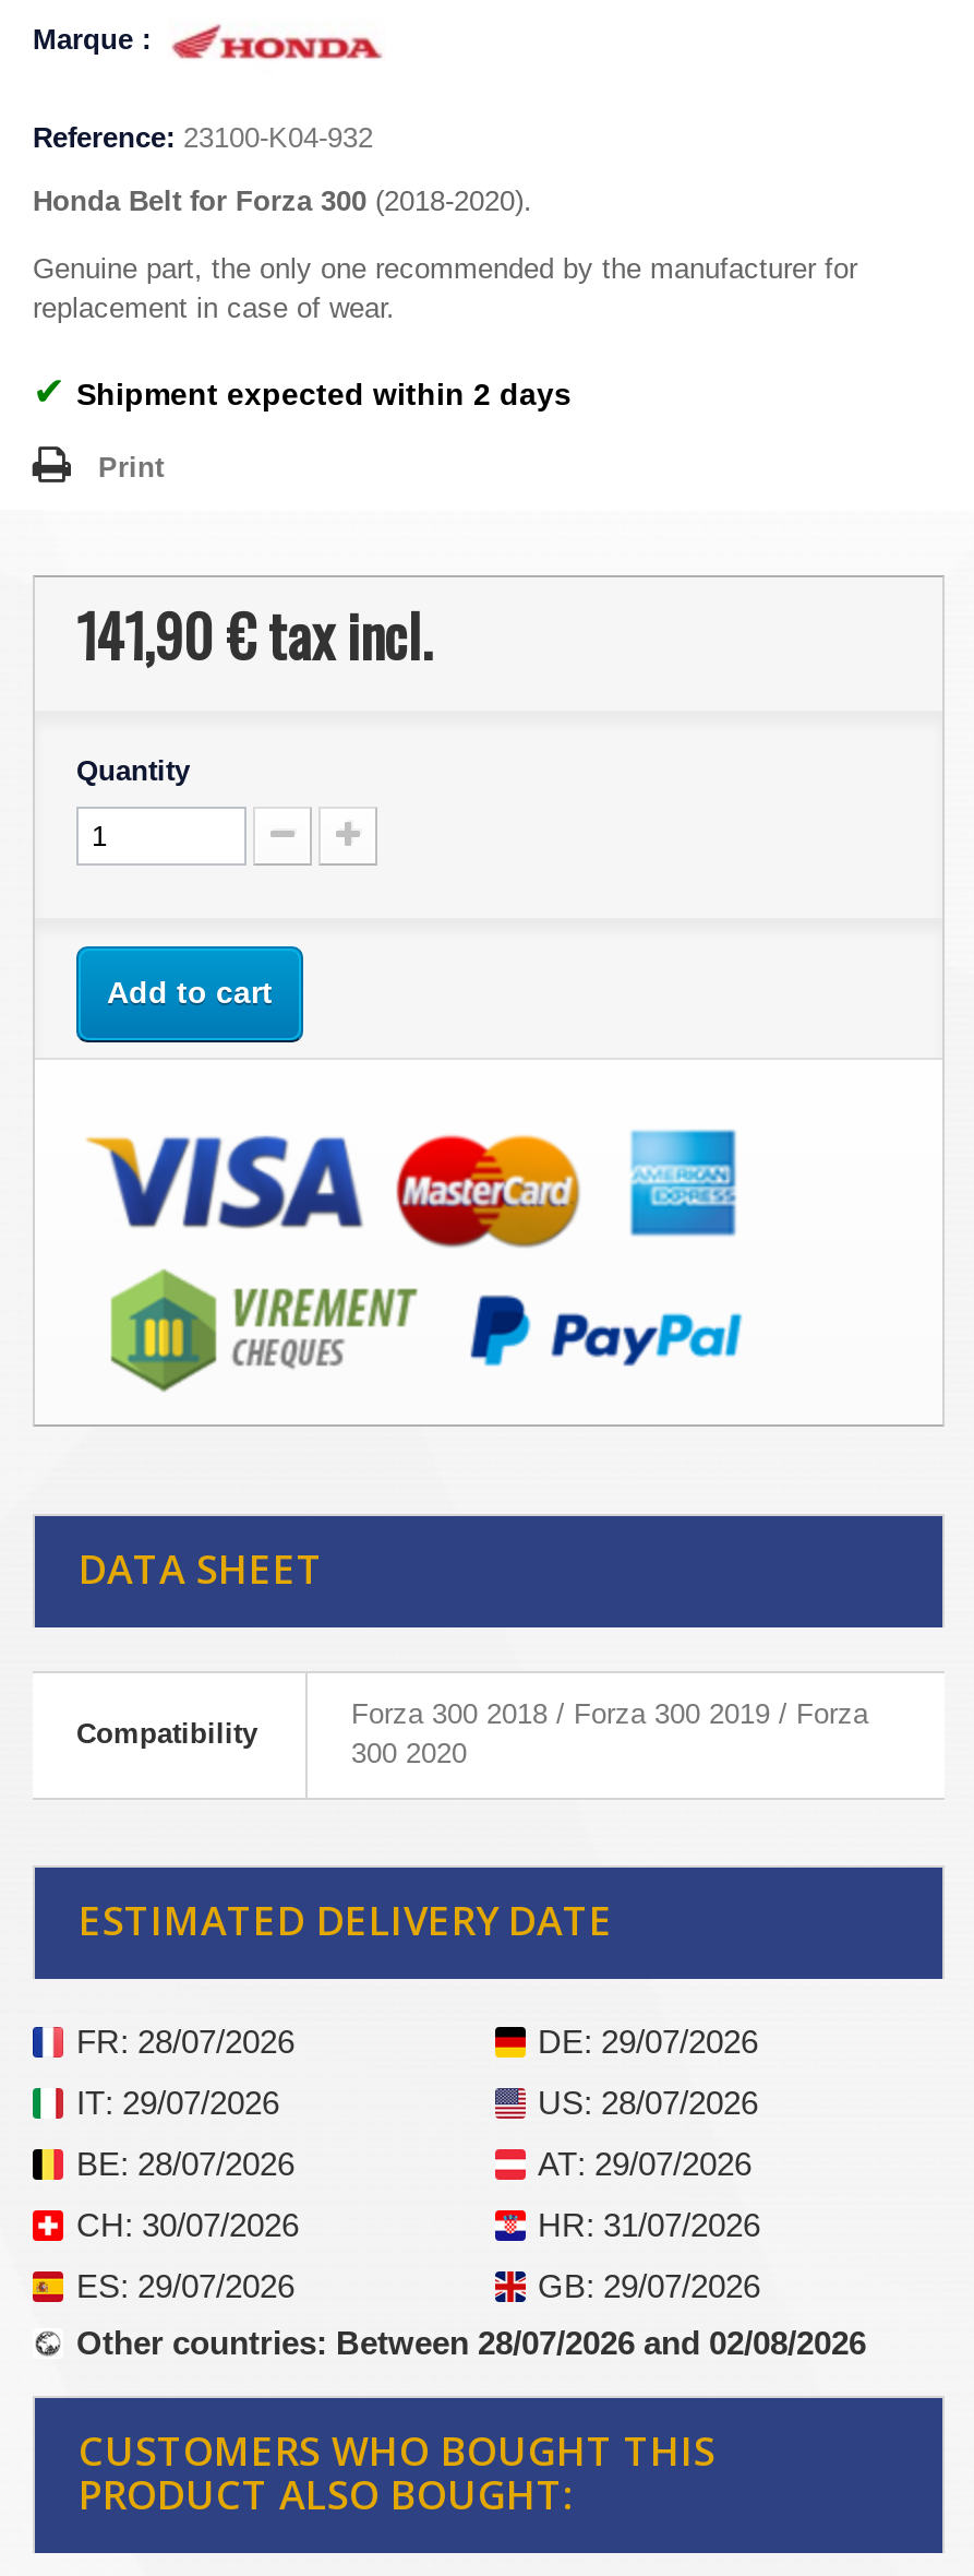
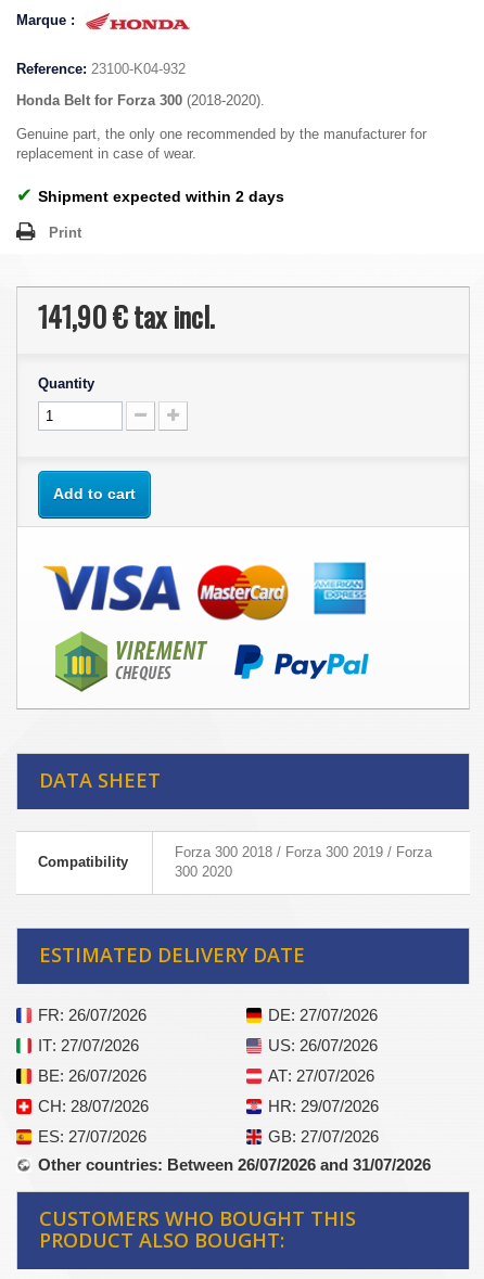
- FR: 28/07/2026
+ FR: 26/07/2026

- DE: 29/07/2026
+ DE: 27/07/2026

- IT: 29/07/2026
+ IT: 27/07/2026

- US: 28/07/2026
+ US: 26/07/2026

- BE: 28/07/2026
+ BE: 26/07/2026

- AT: 29/07/2026
+ AT: 27/07/2026

- CH: 30/07/2026
+ CH: 28/07/2026

- HR: 31/07/2026
+ HR: 29/07/2026

- ES: 29/07/2026
+ ES: 27/07/2026

- GB: 29/07/2026
+ GB: 27/07/2026

- Other countries: Between 28/07/2026 and 02/08/2026
+ Other countries: Between 26/07/2026 and 31/07/2026
